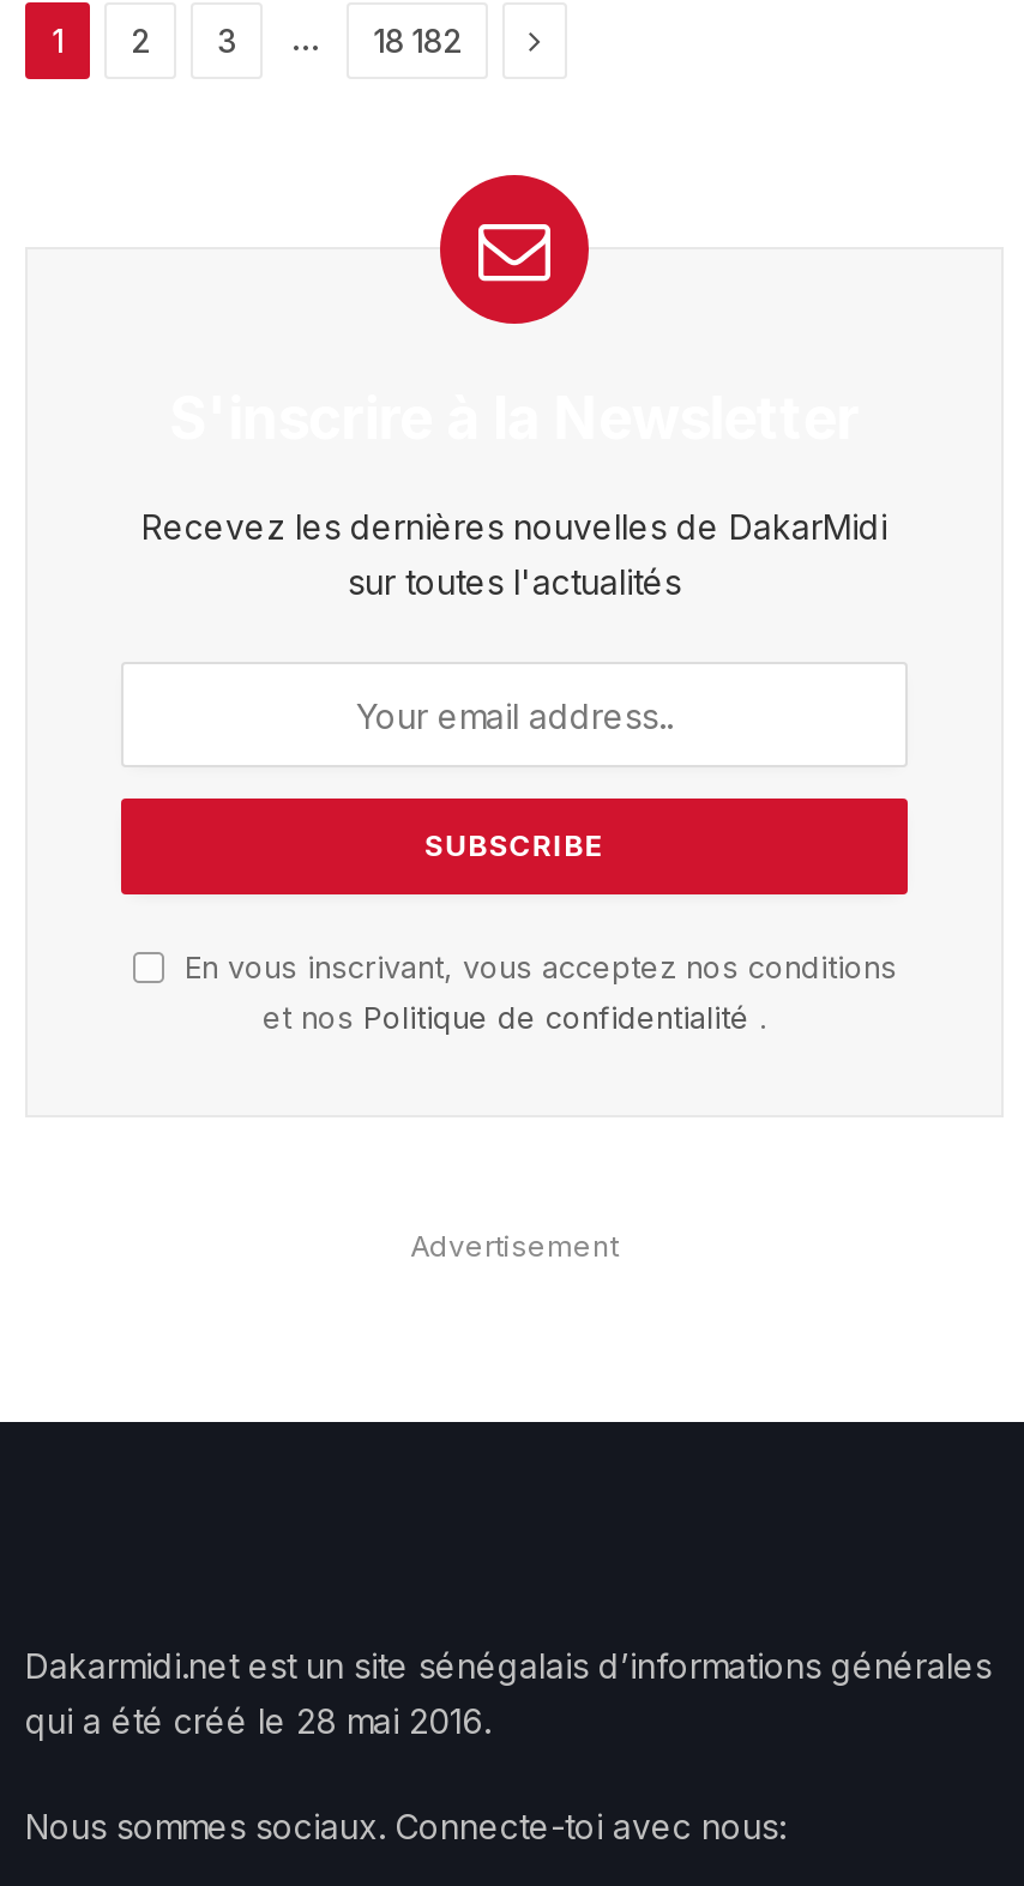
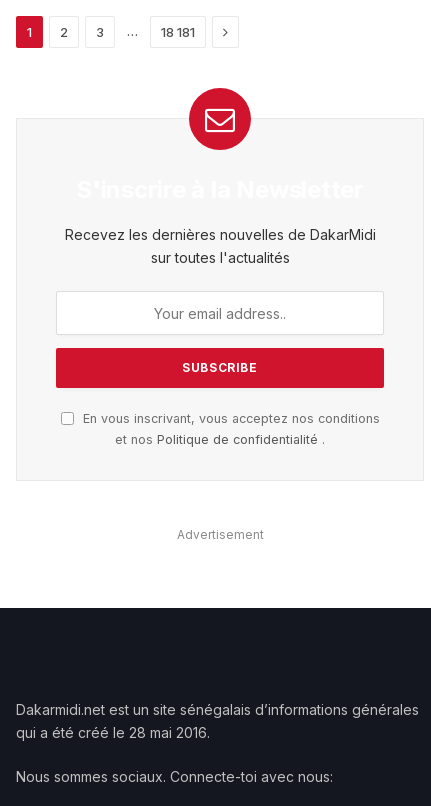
- 18 182
+ 18 181
